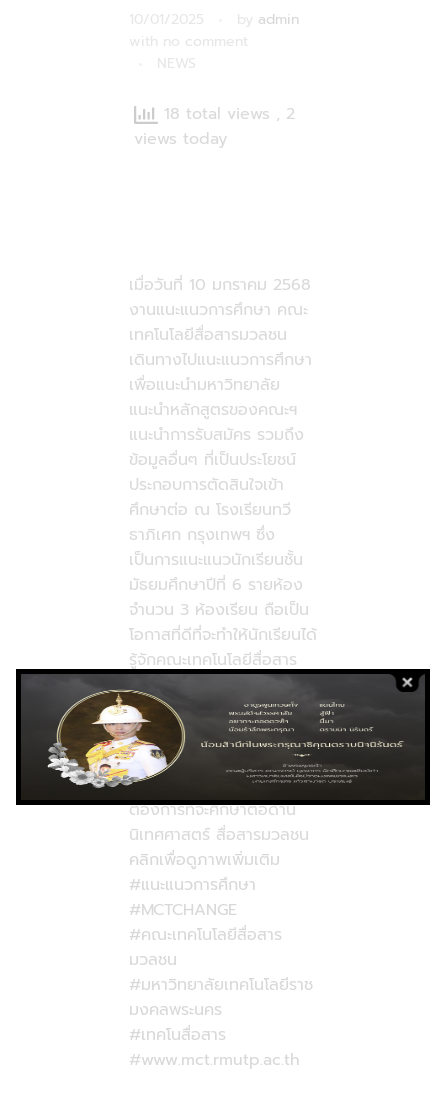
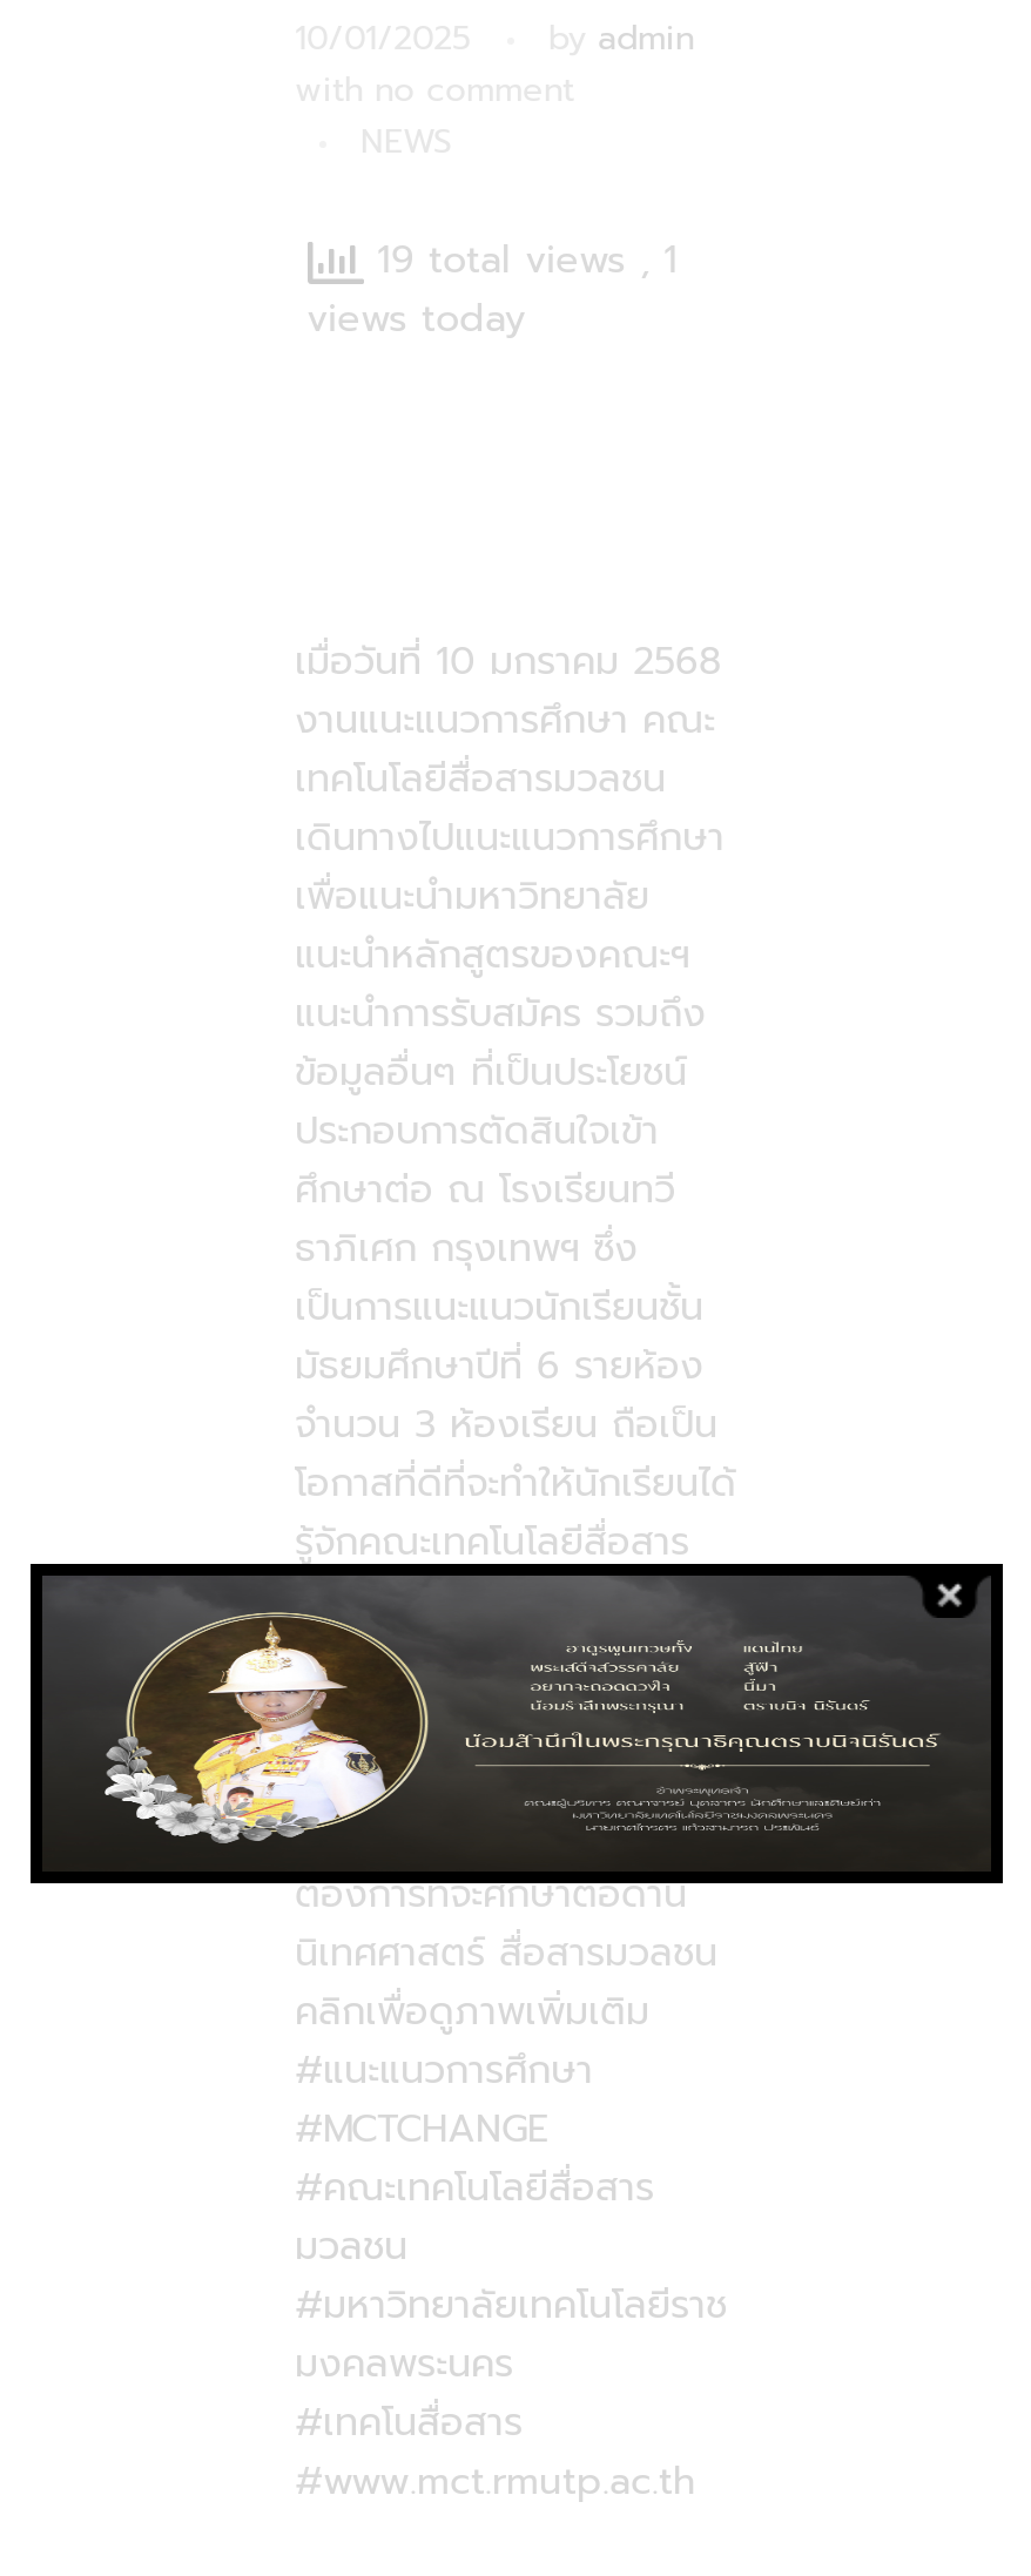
- 18 total views, 2
+ 19 total views, 1
